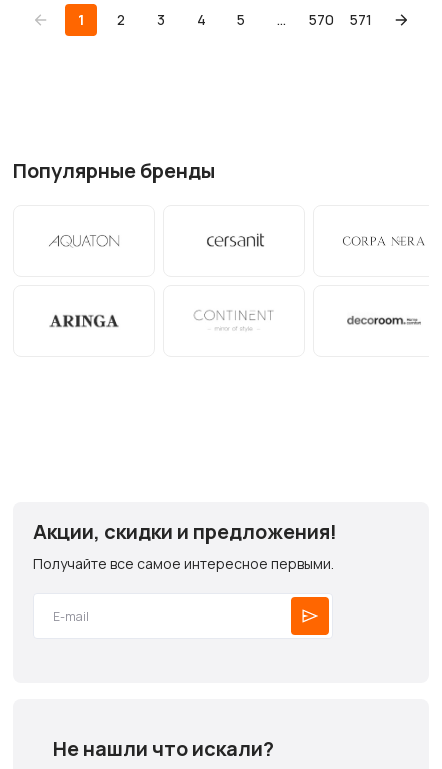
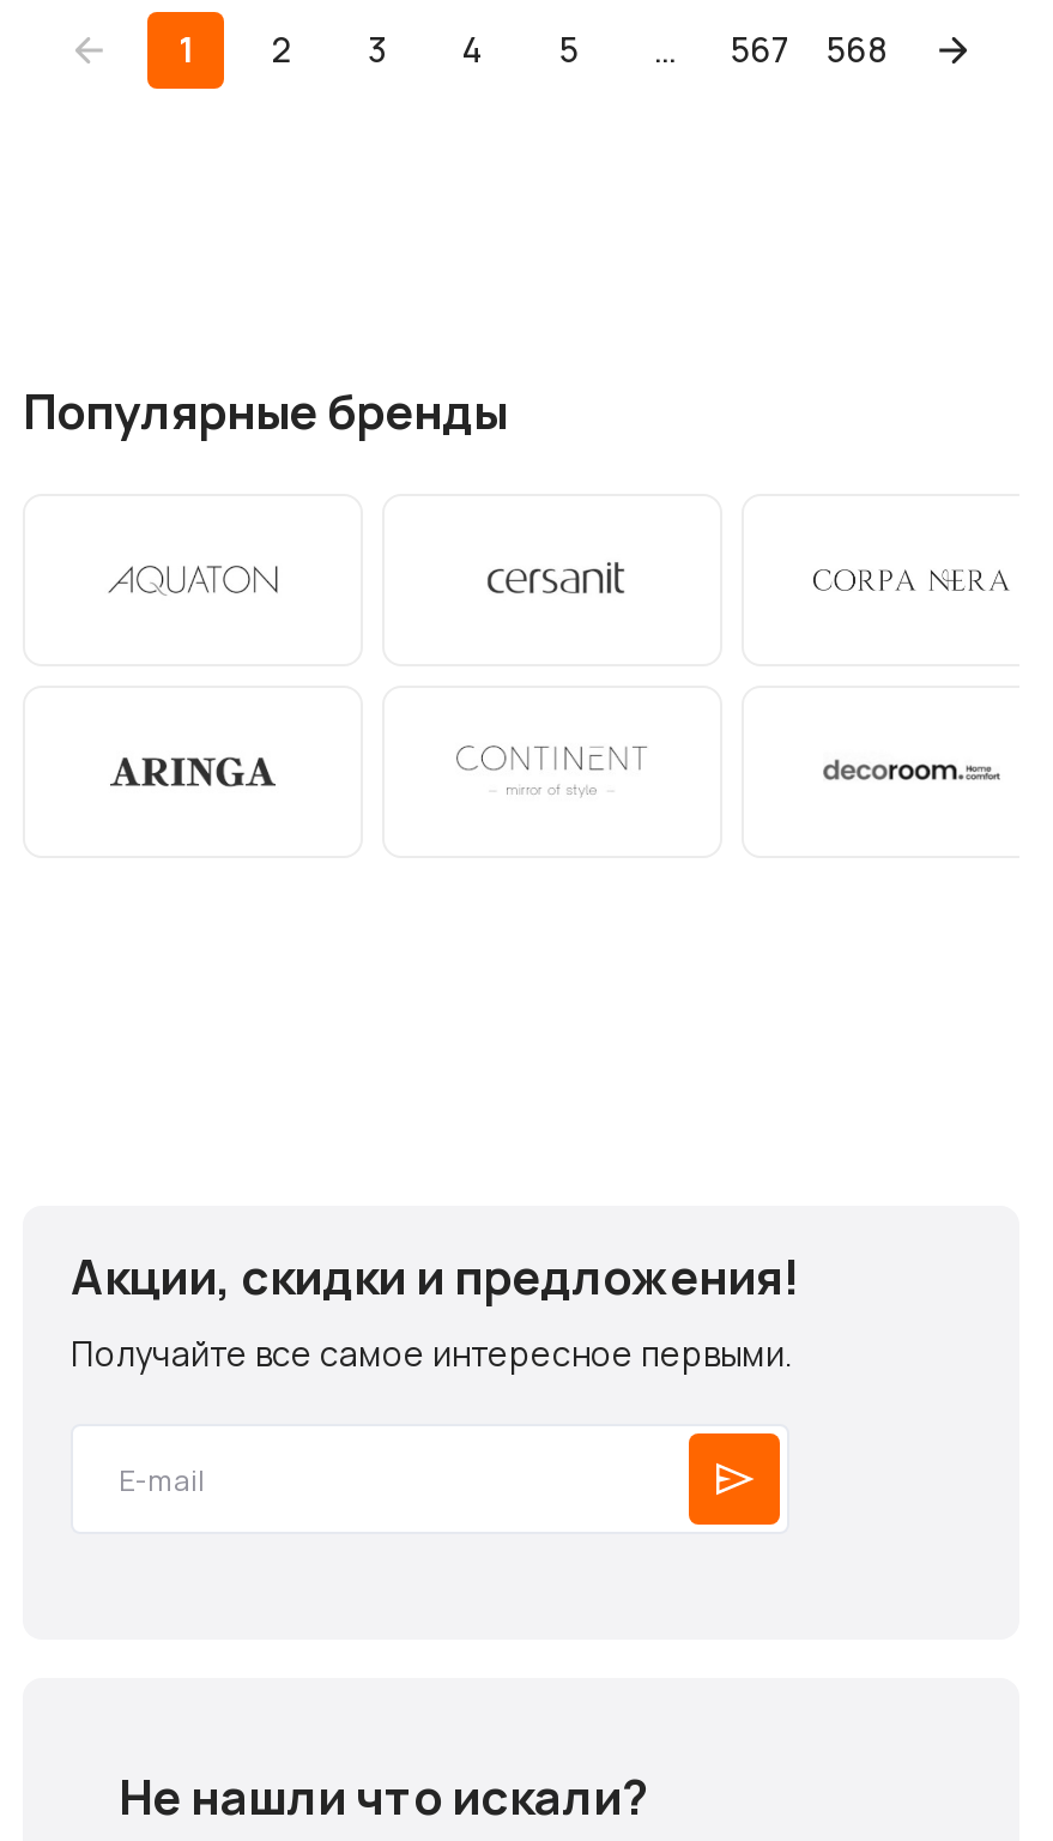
- 570
+ 567

- 571
+ 568
